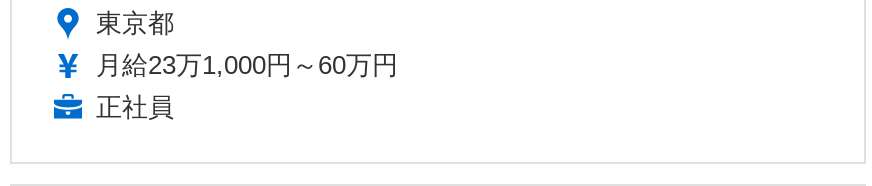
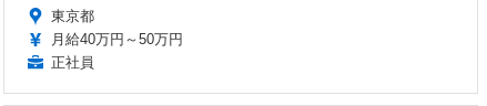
- 月給23万1,000円～60万円
+ 月給40万円～50万円
